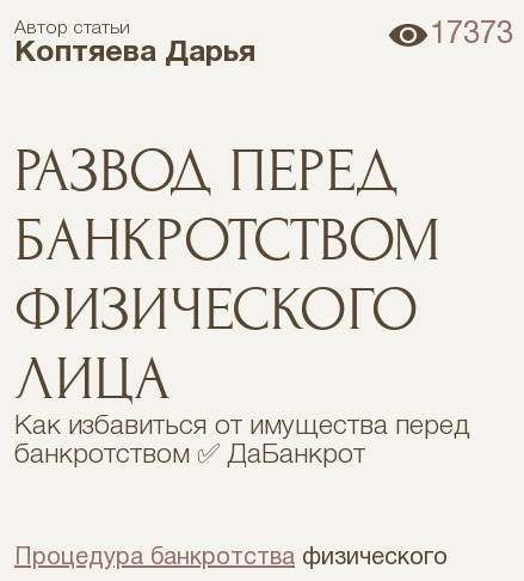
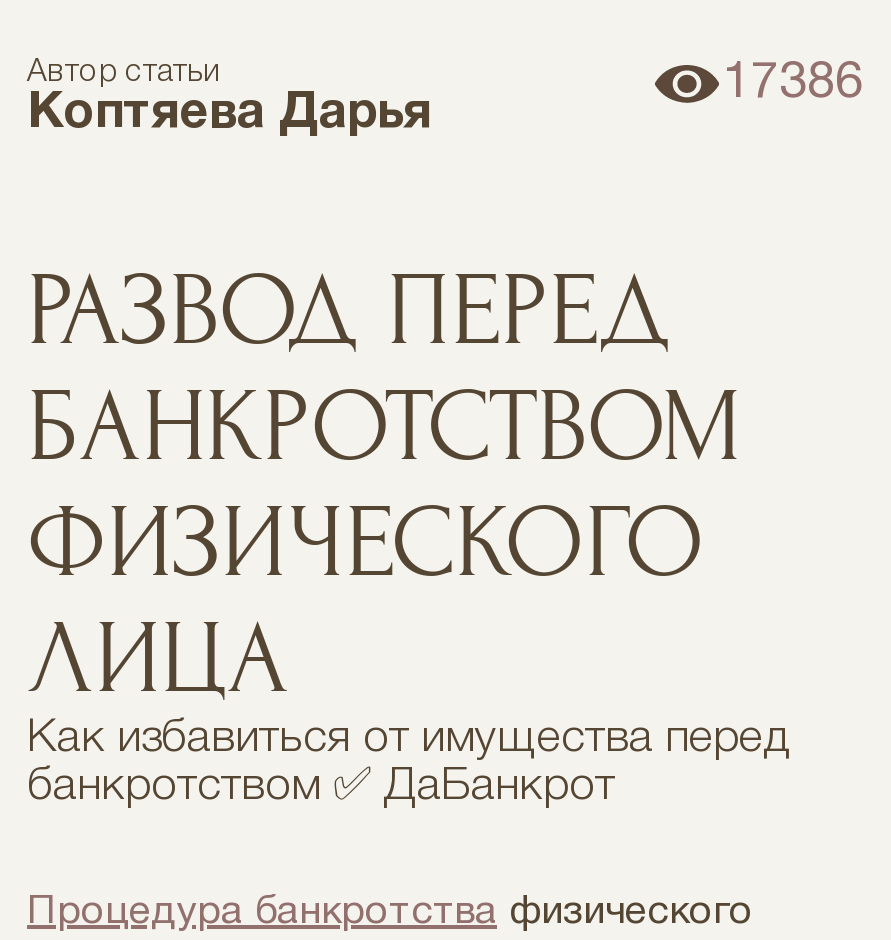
- 17373
+ 17386
